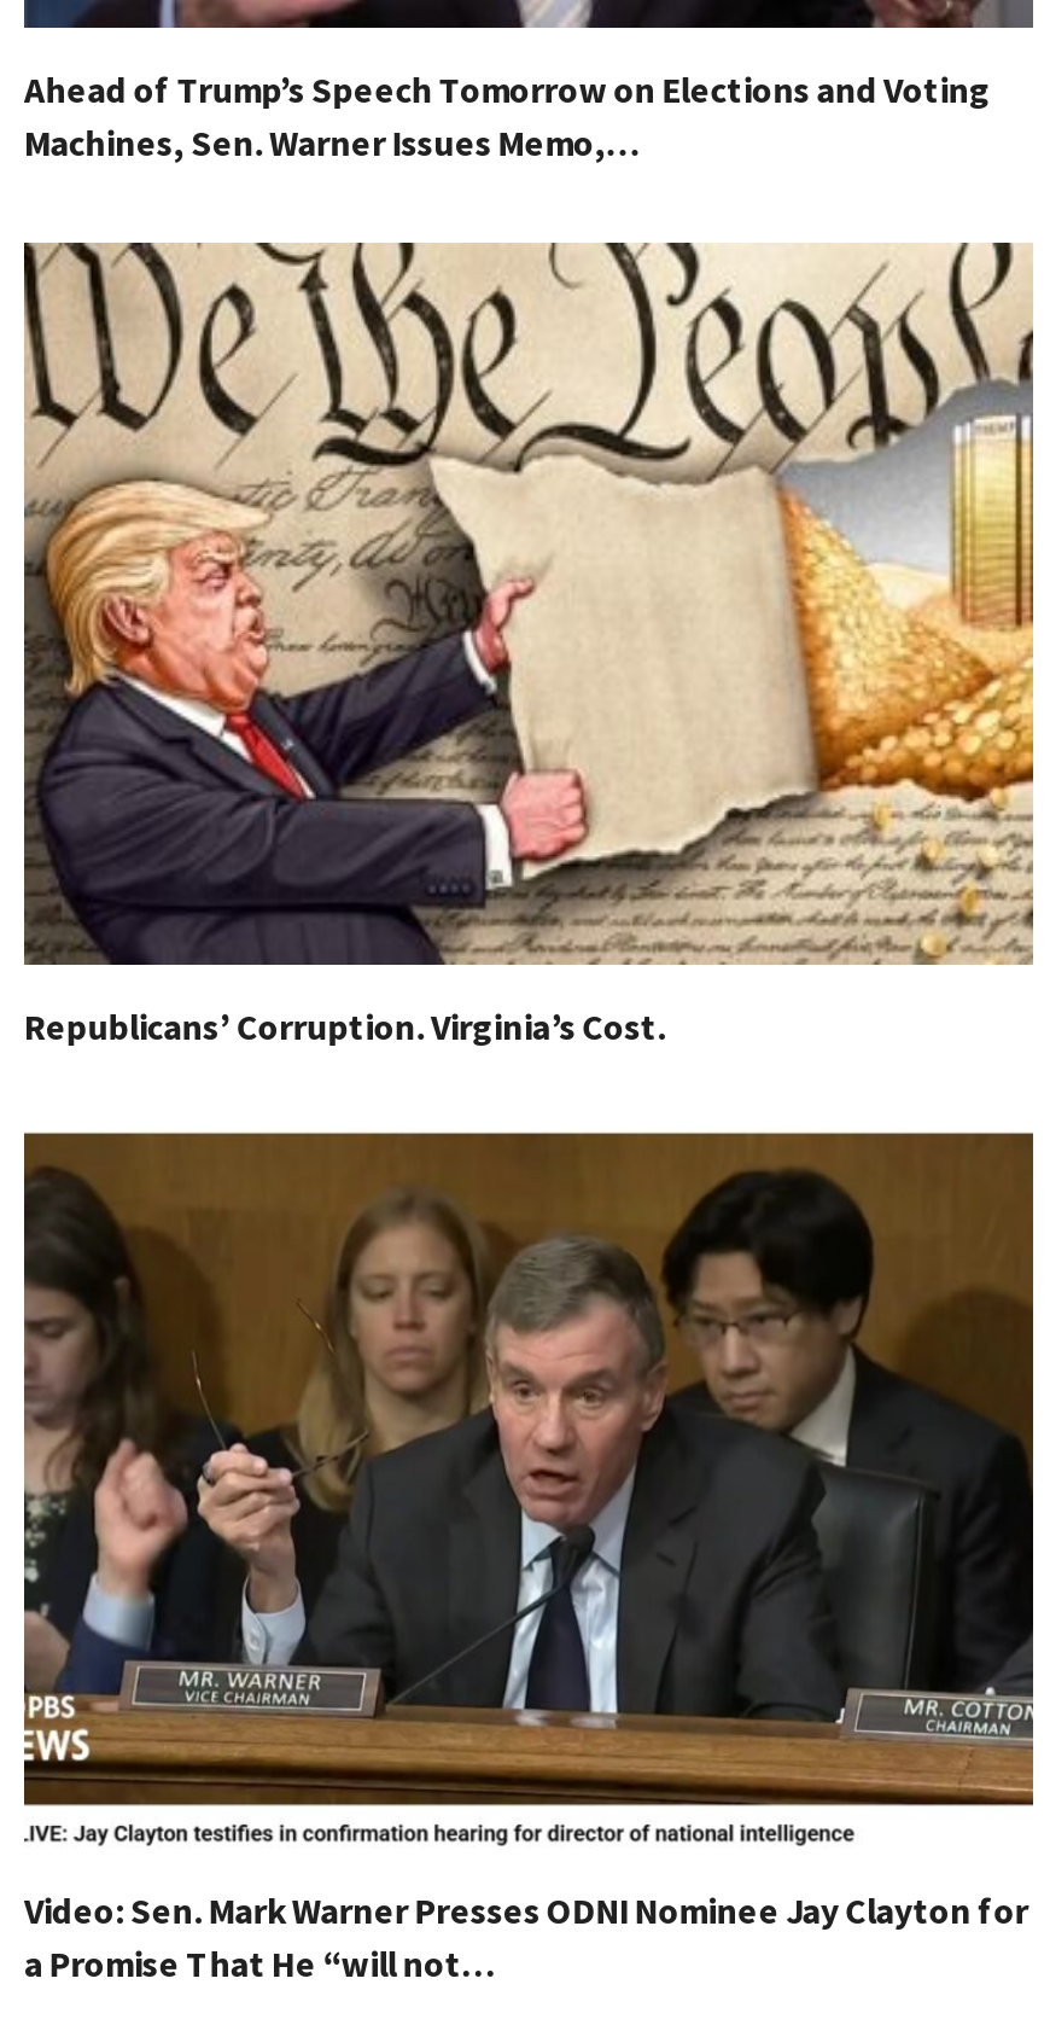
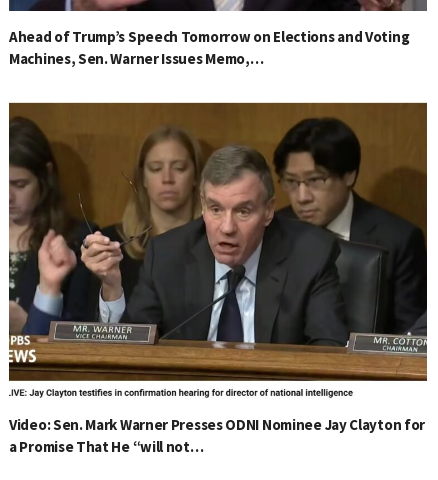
- [image]
- Republicans’ Corruption. Virginia’s Cost.
